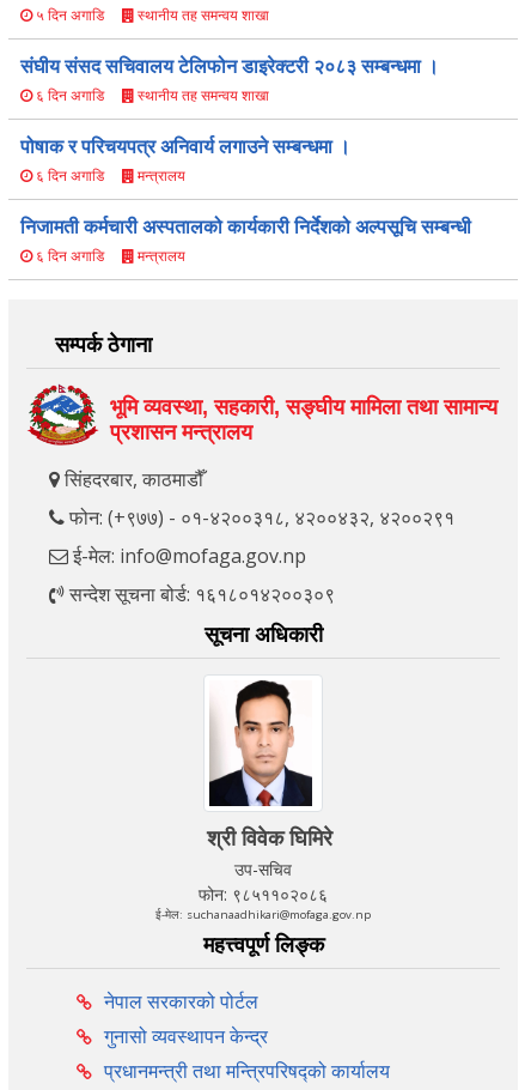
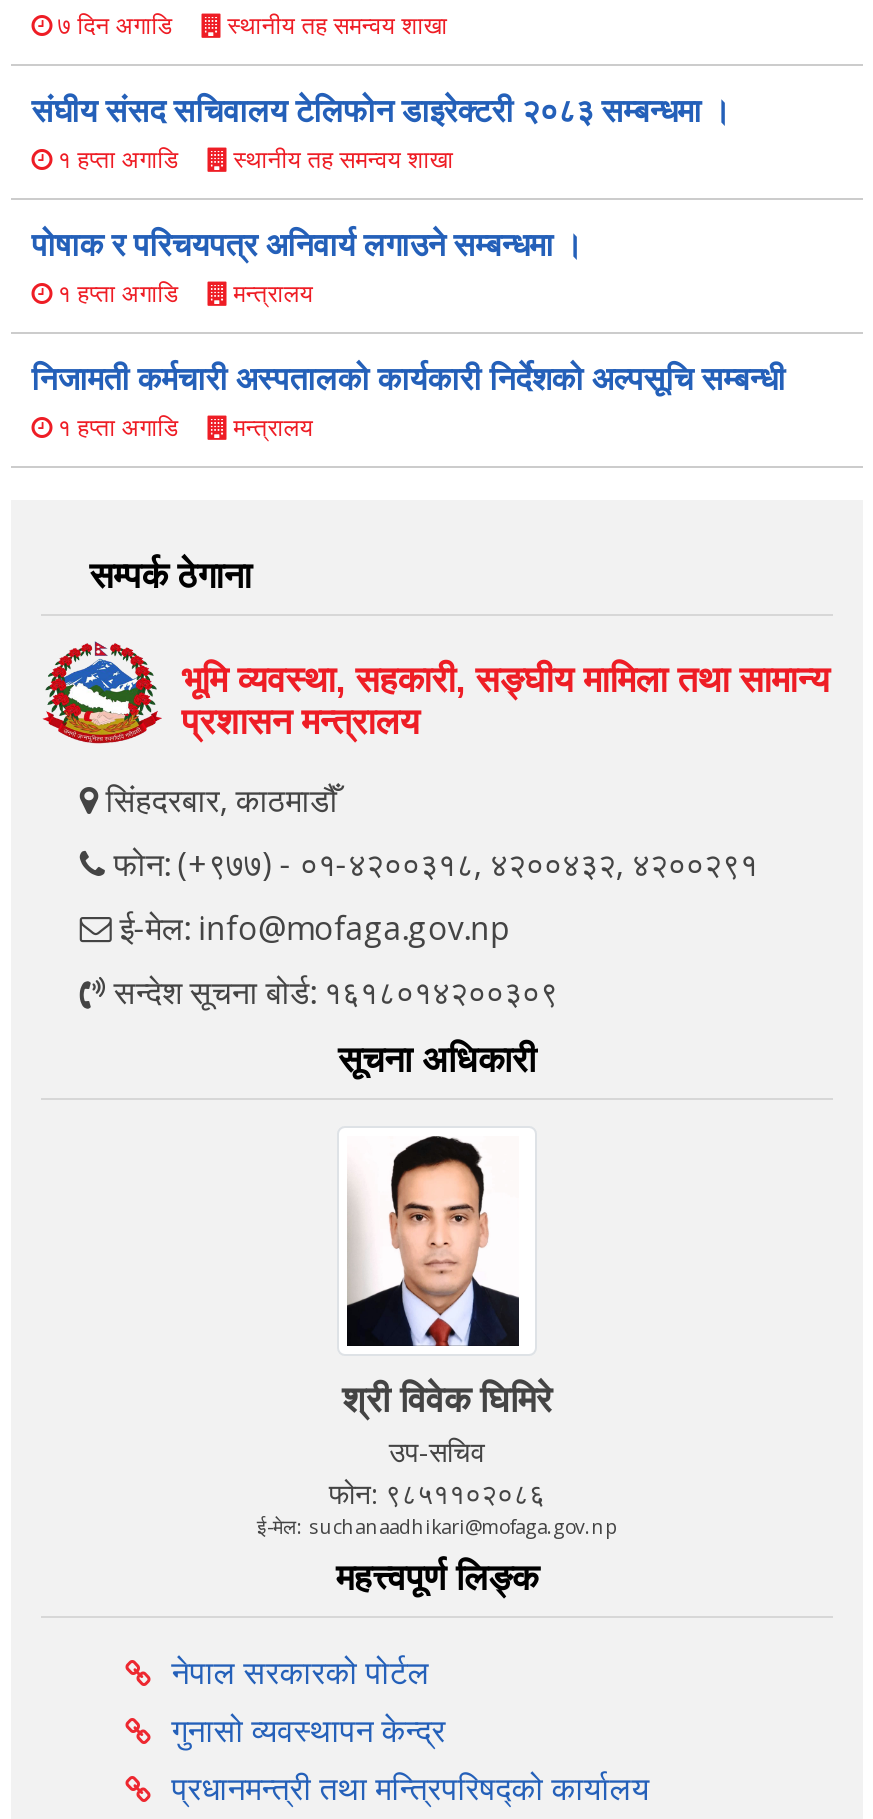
- ५ दिन अगाडि
+ ७ दिन अगाडि

- ६ दिन अगाडि
+ १ हप्ता अगाडि

- ६ दिन अगाडि
+ १ हप्ता अगाडि

- ६ दिन अगाडि
+ १ हप्ता अगाडि
